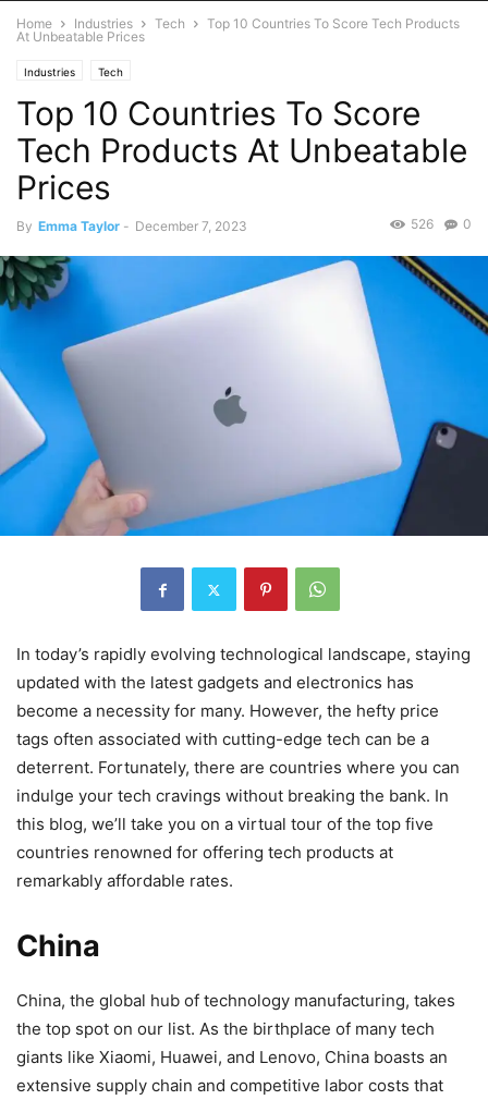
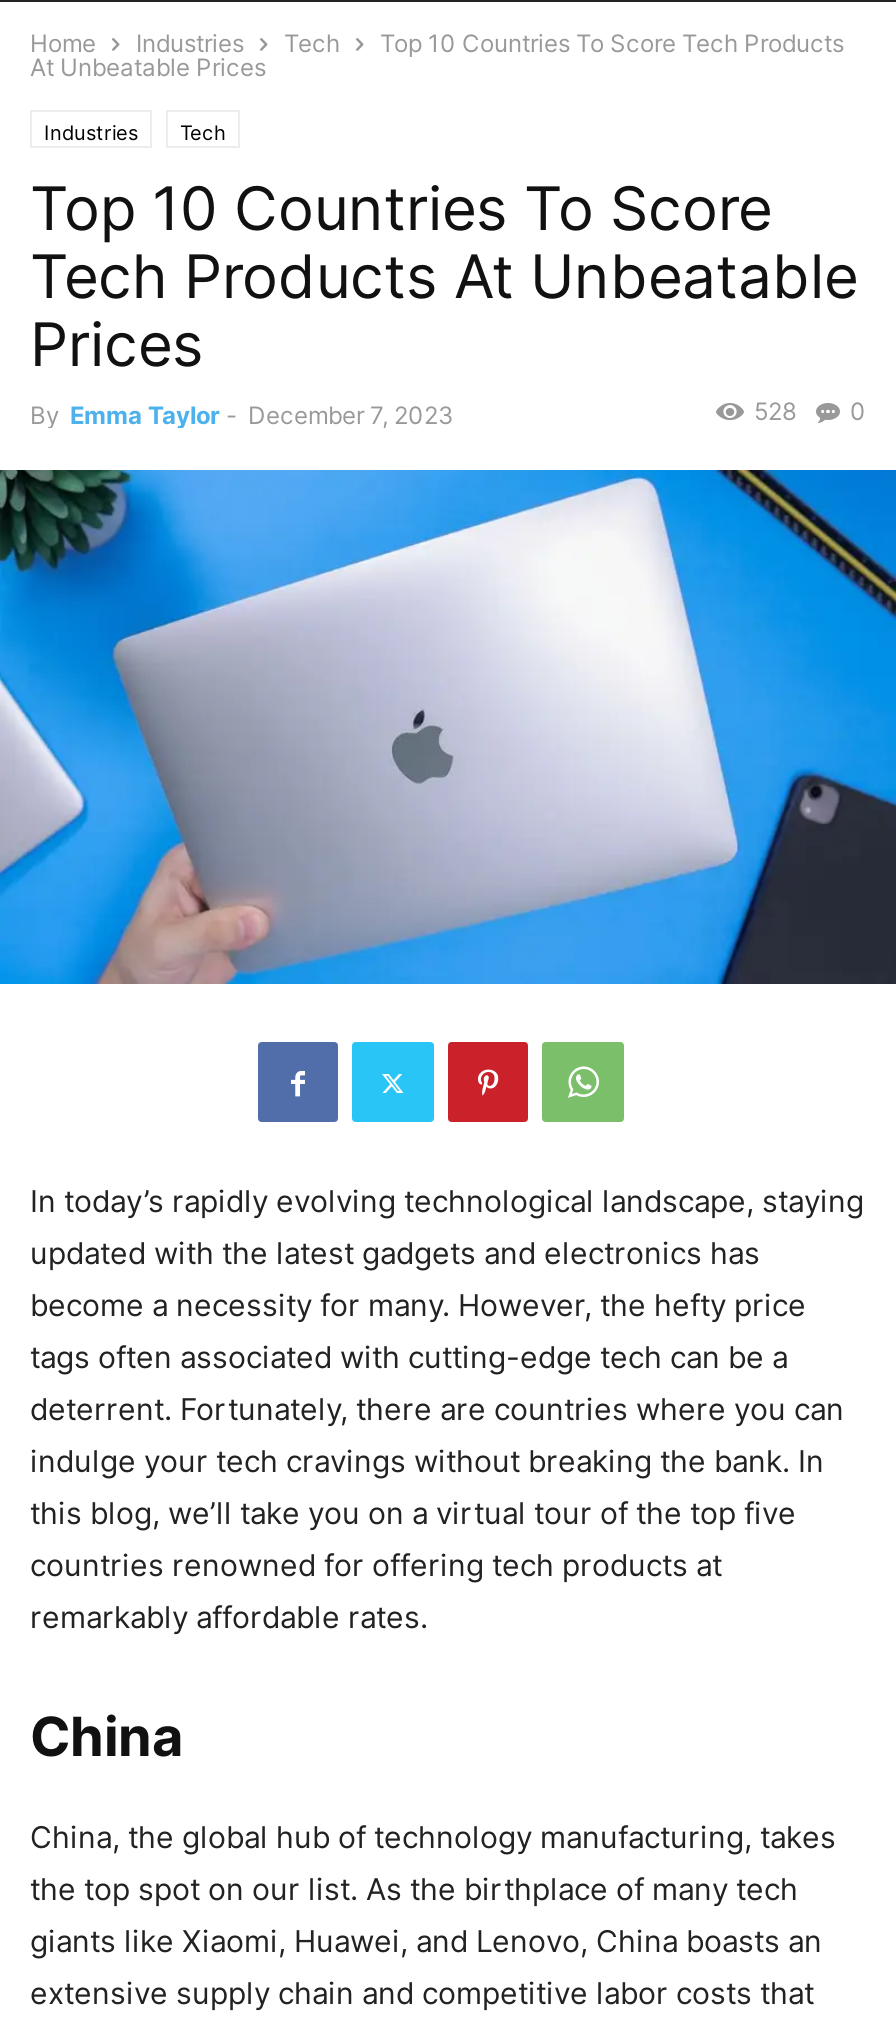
- 526 0
+ 528 0
